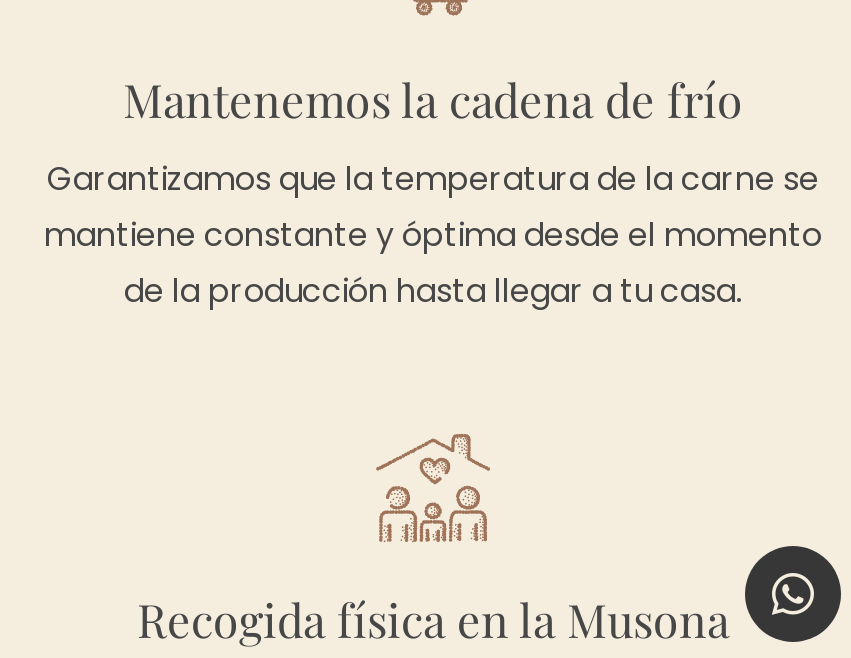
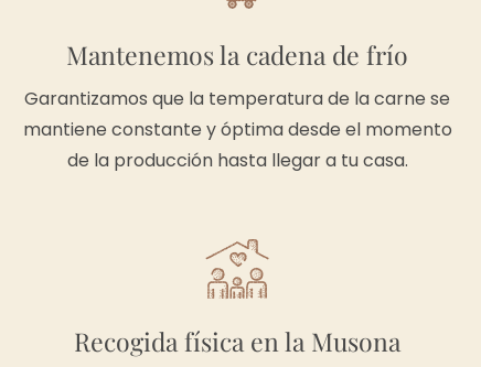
- [image]
